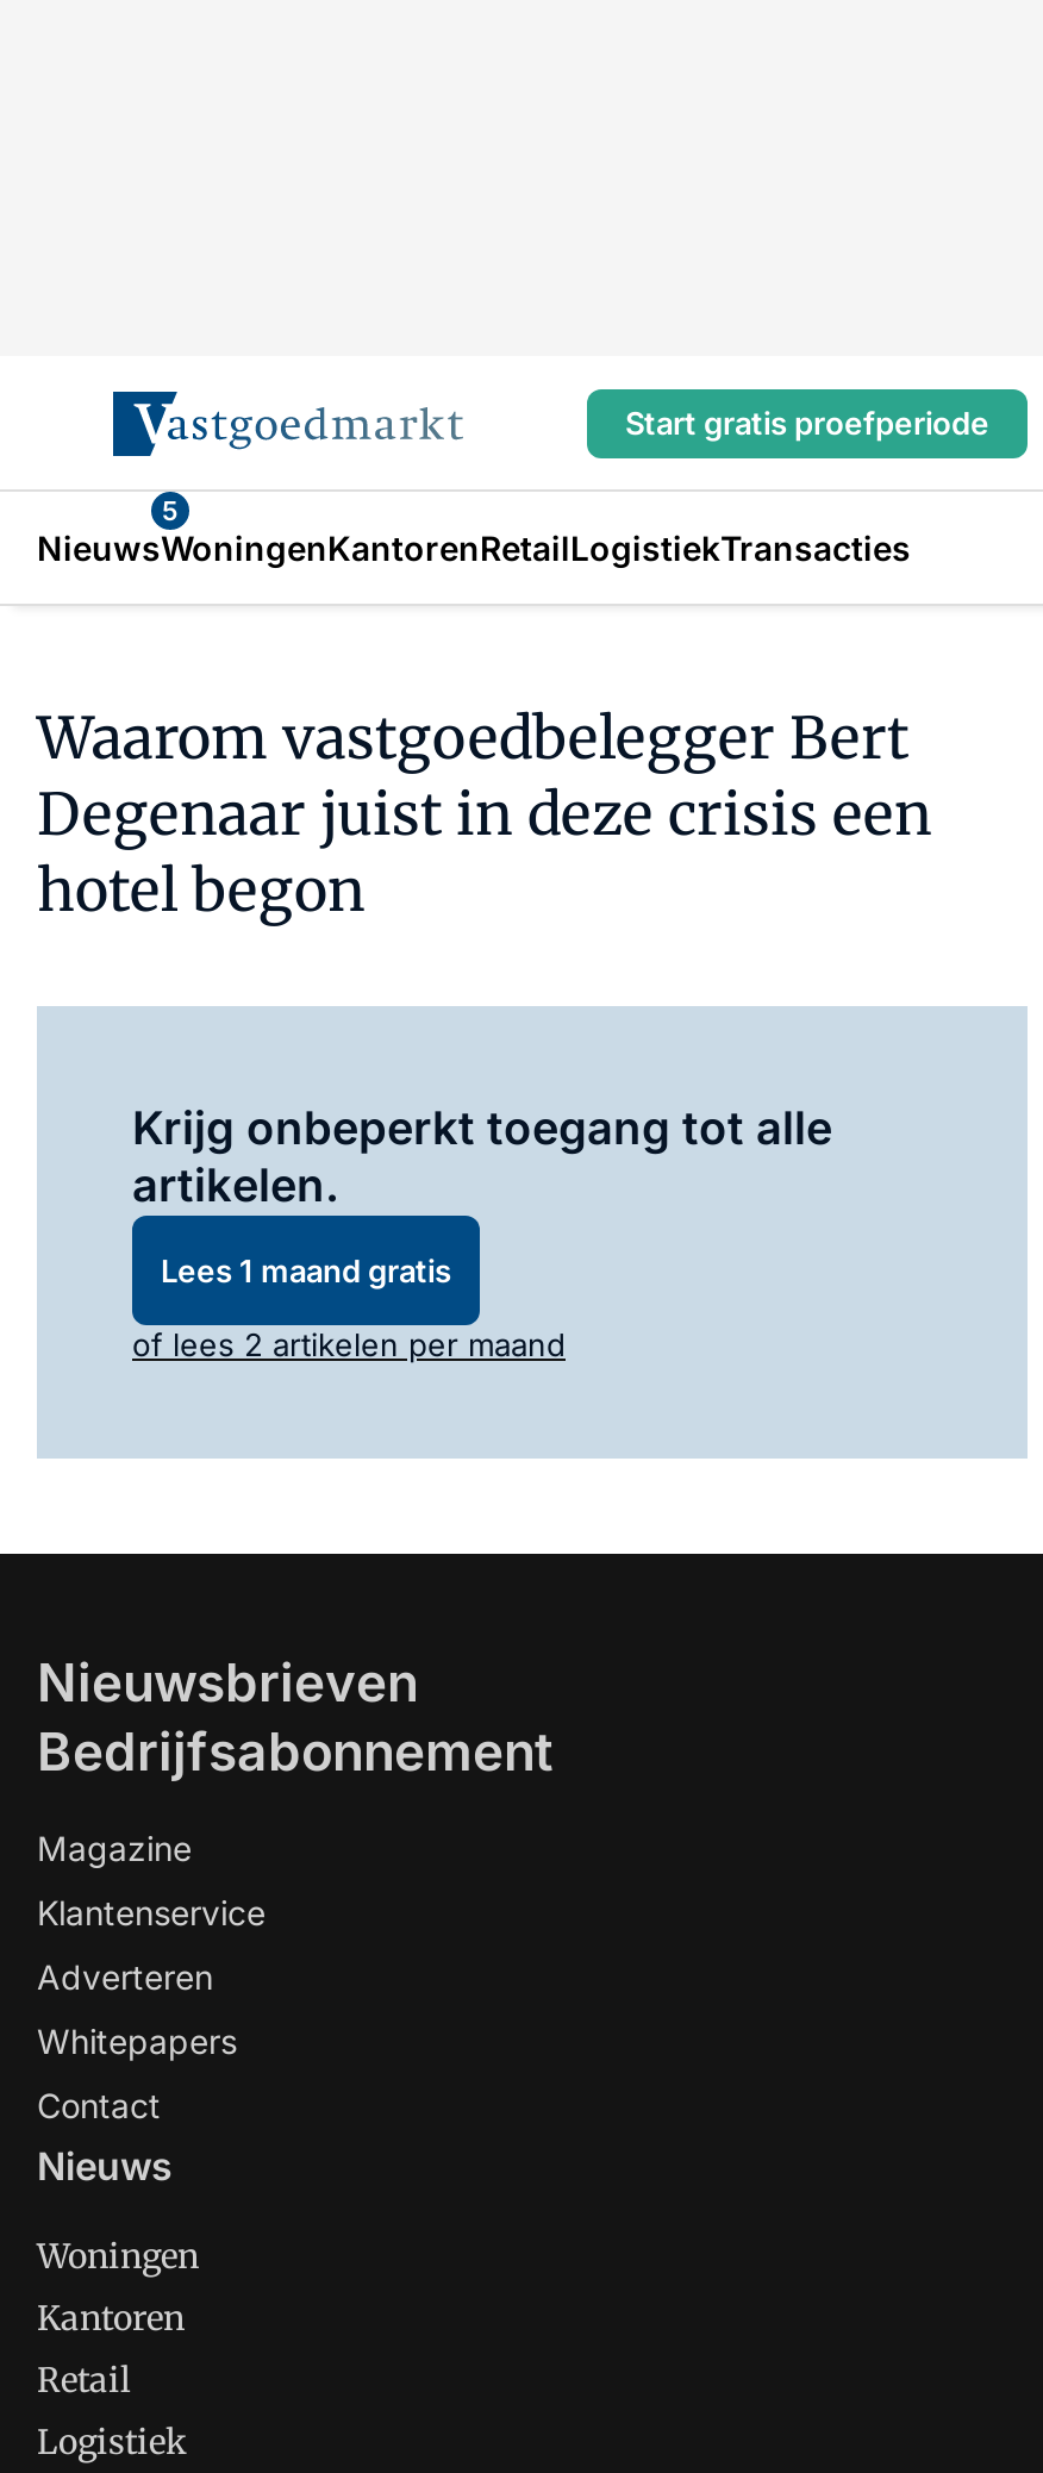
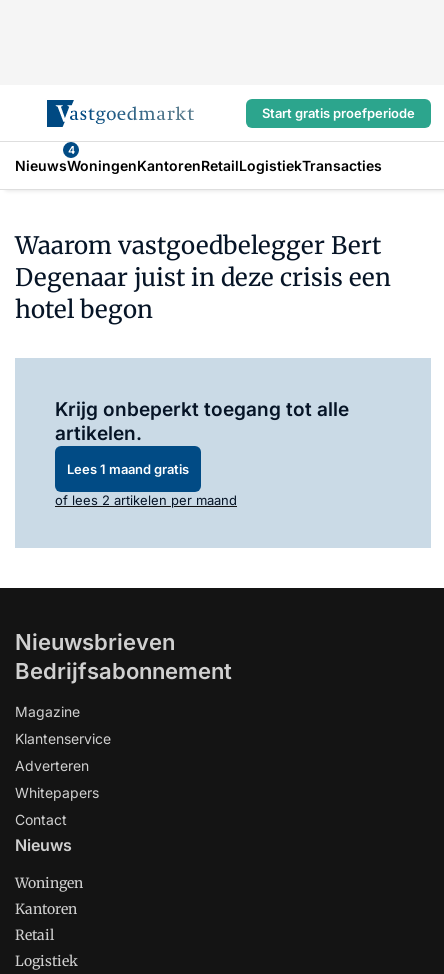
- 5
+ 4
